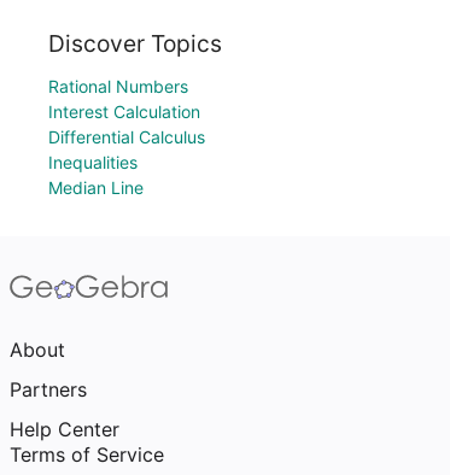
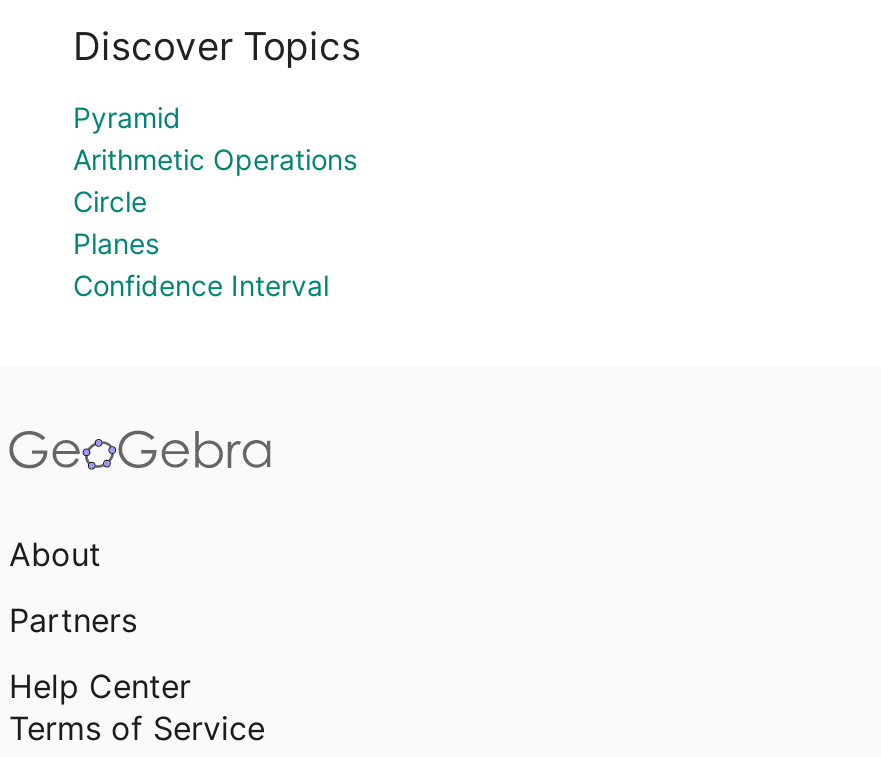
- Rational Numbers
- Interest Calculation
- Differential Calculus
- Inequalities
- Median Line
+ Pyramid
+ Arithmetic Operations
+ Circle
+ Planes
+ Confidence Interval
